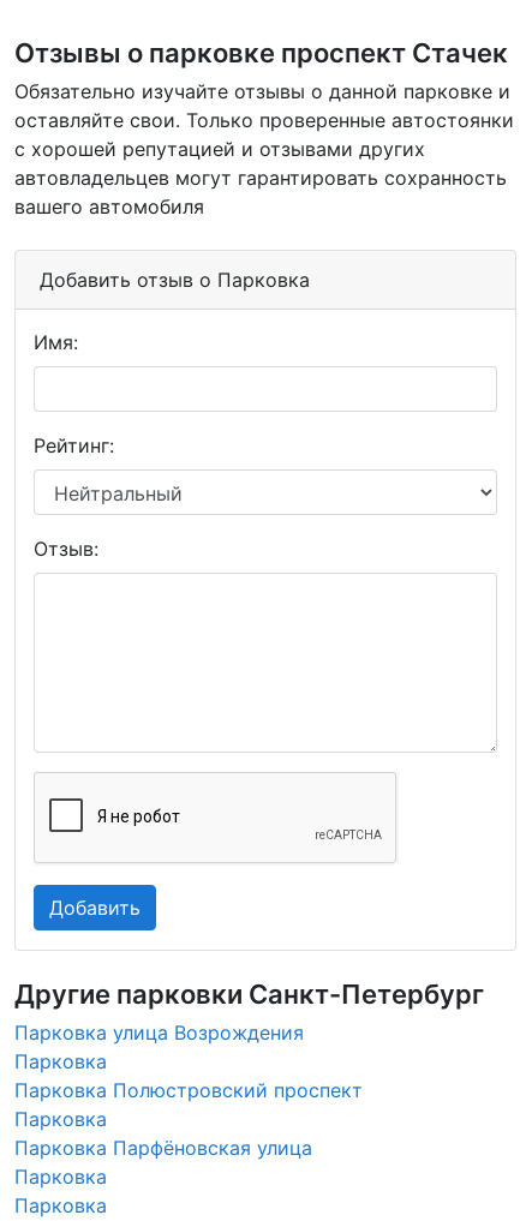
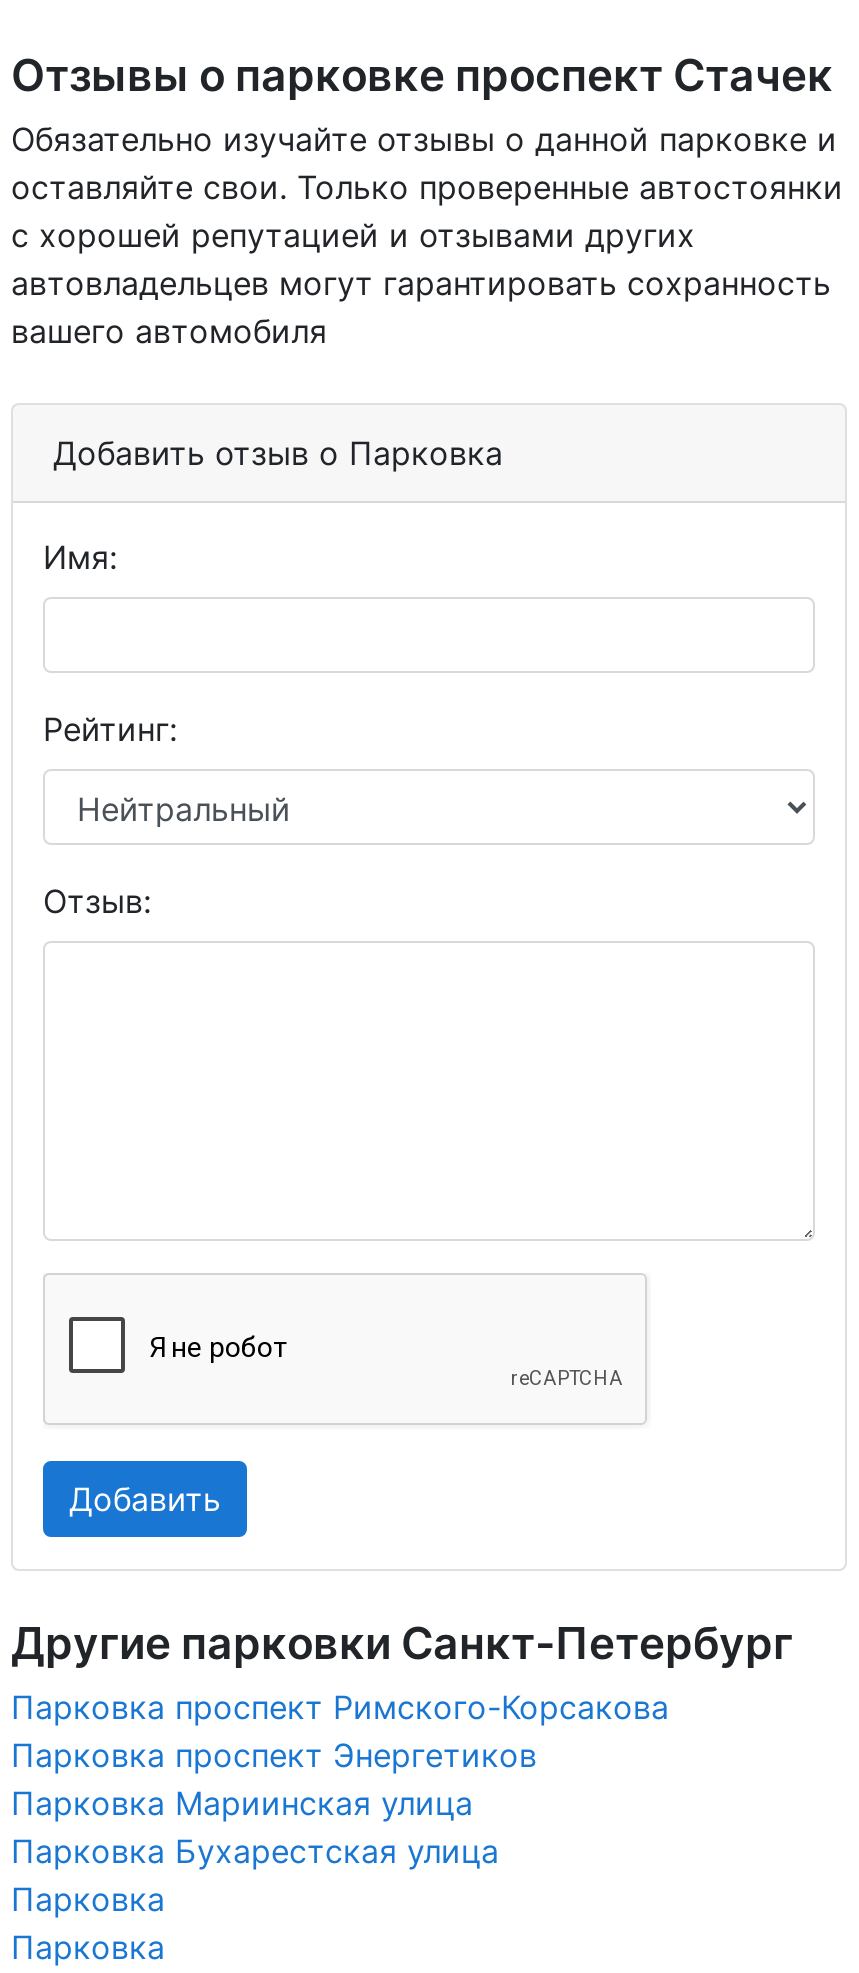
- Парковка улица Возрождения
- Парковка
- Парковка Полюстровский проспект
- Парковка
- Парковка Парфёновская улица
+ Парковка проспект Римского-Корсакова
+ Парковка проспект Энергетиков
+ Парковка Мариинская улица
+ Парковка Бухарестская улица
